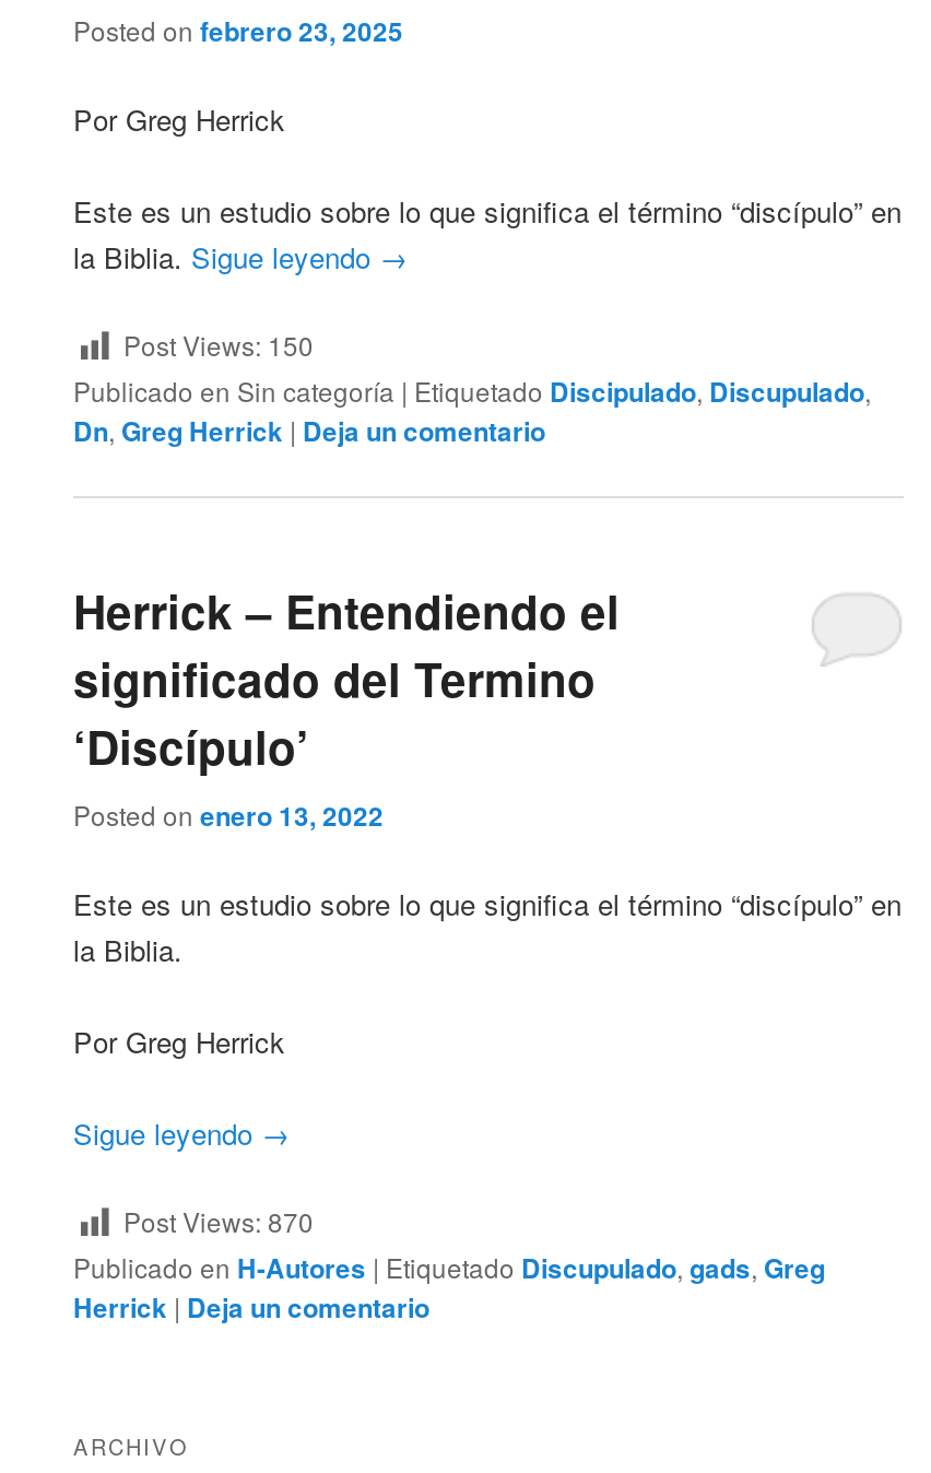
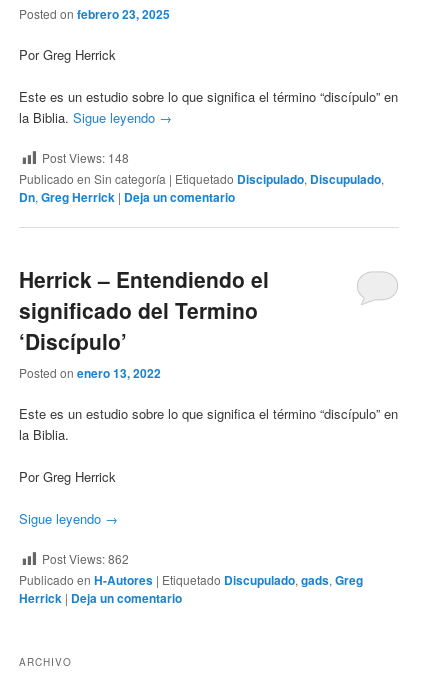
- Post Views: 150
+ Post Views: 148

- Post Views: 870
+ Post Views: 862
